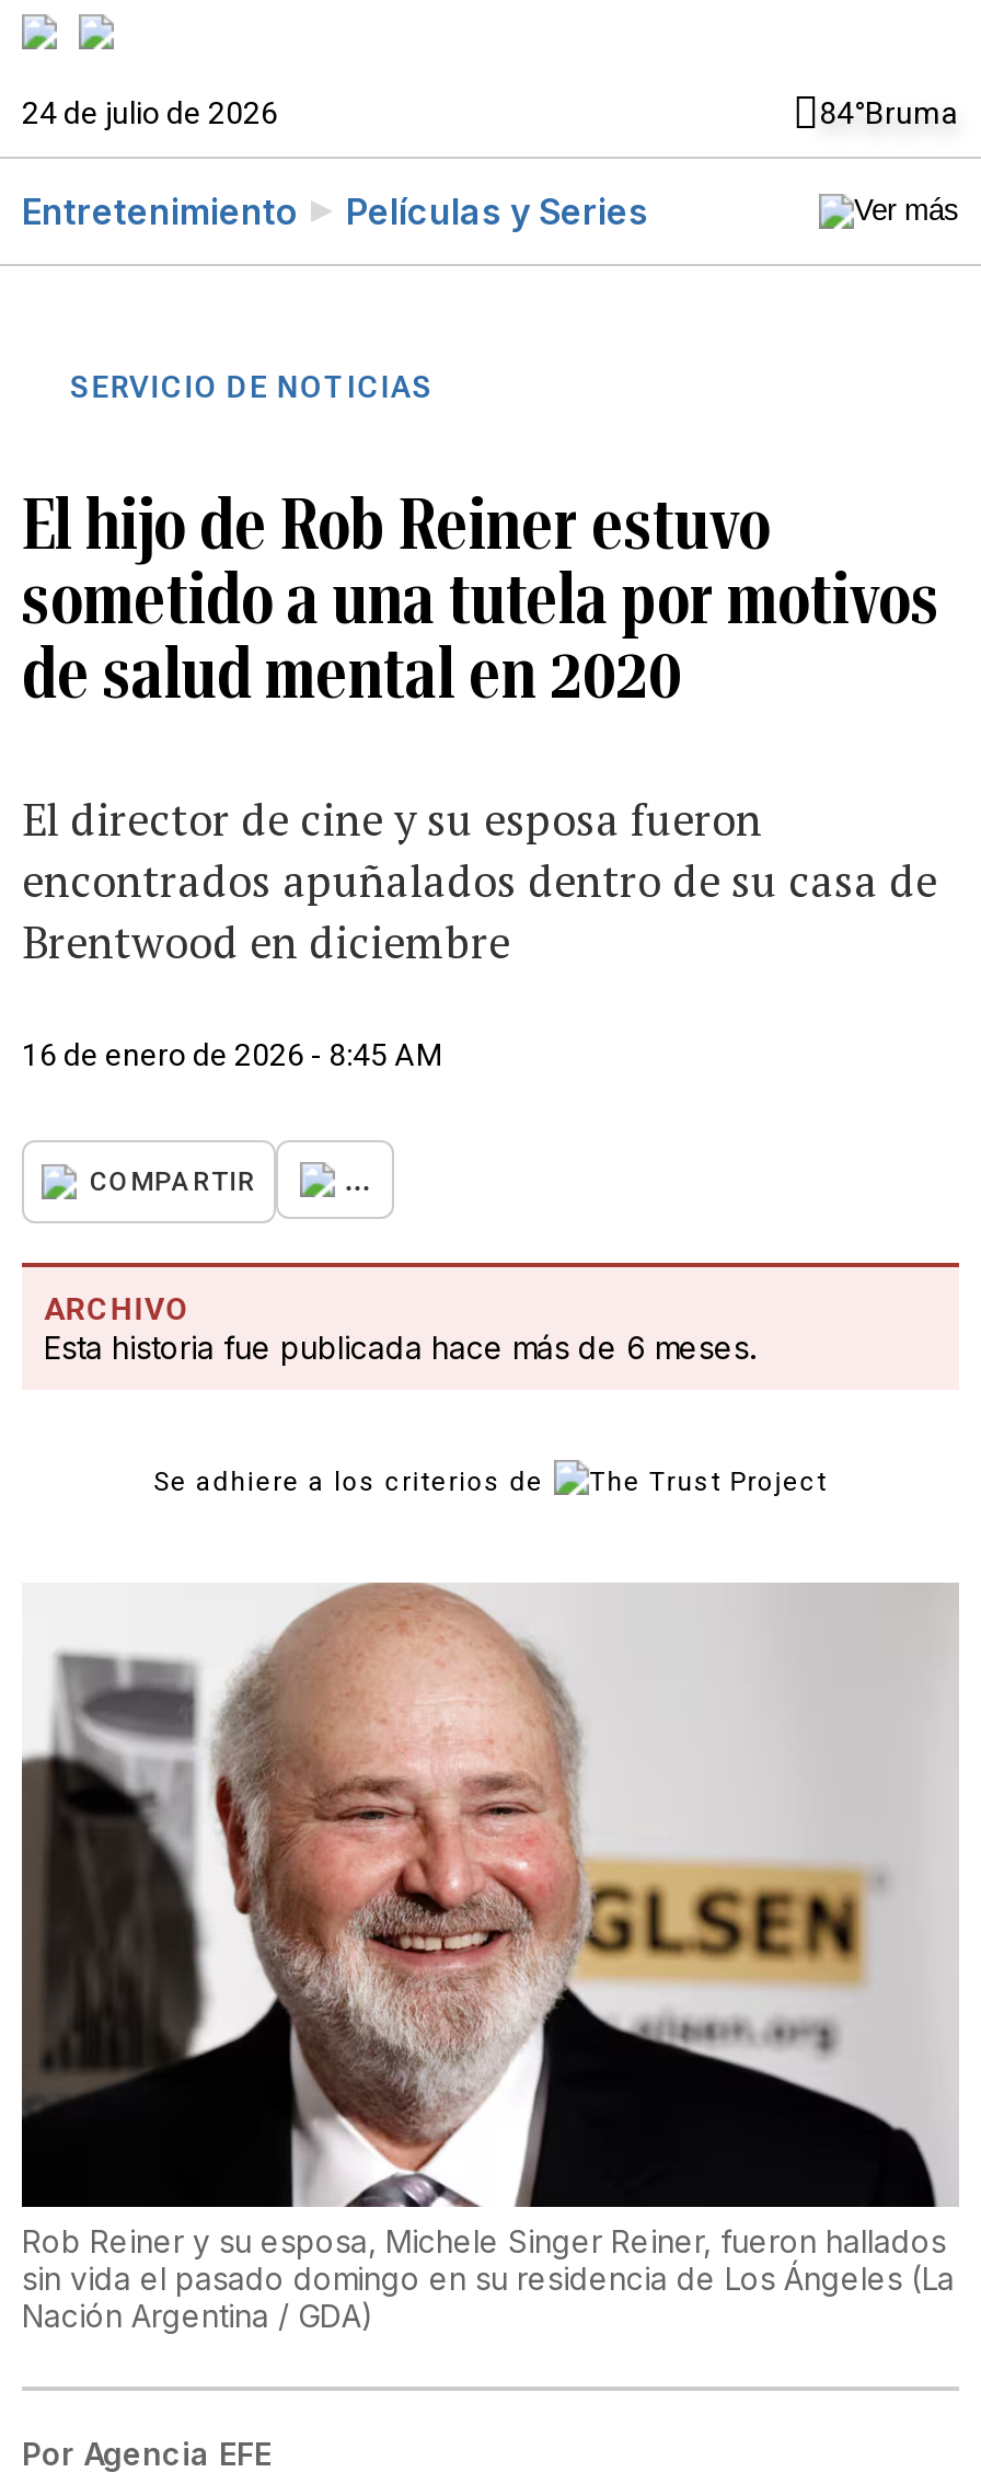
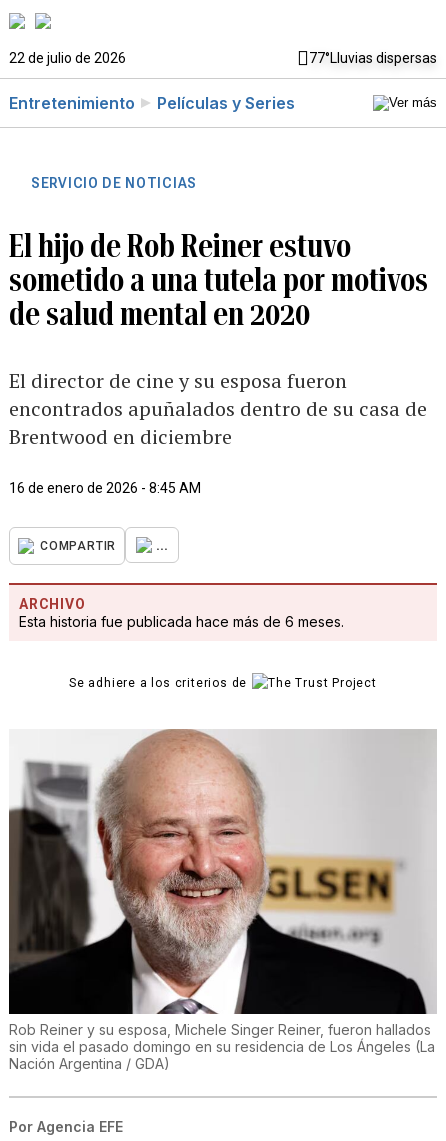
- 24 de julio de 2026
- 84°Bruma
+ 22 de julio de 2026
+ 77°Lluvias dispersas
